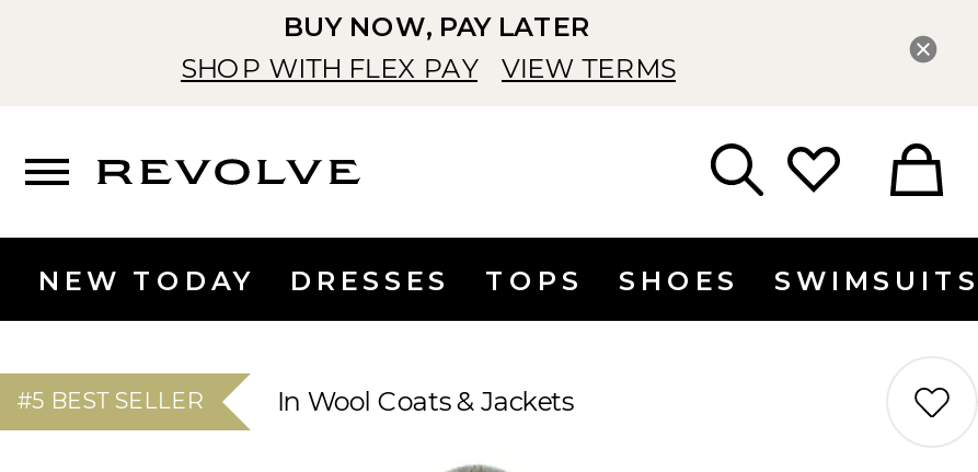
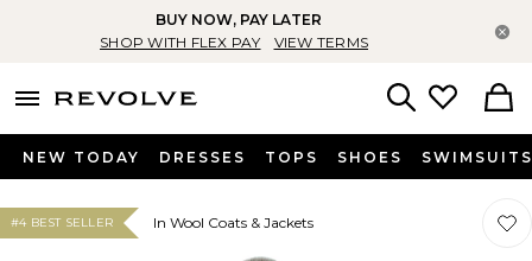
- #5 BEST SELLER
+ #4 BEST SELLER
